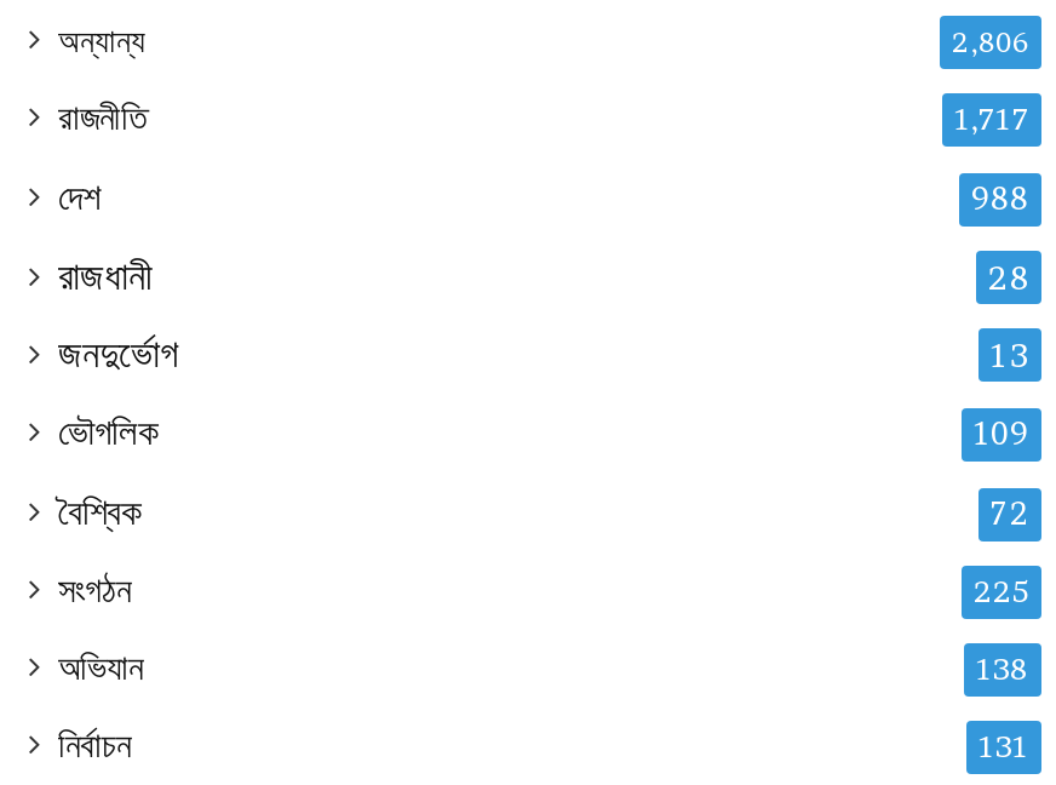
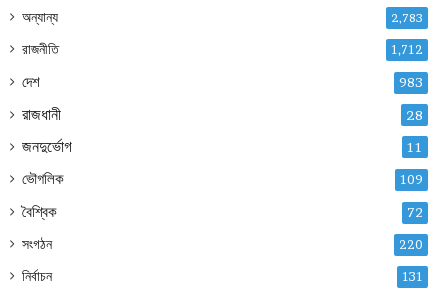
- 2,806
+ 2,783

- 1,717
+ 1,712

- 988
+ 983

- 13
+ 11

- 225
- অভিযান
- 138
+ 220
